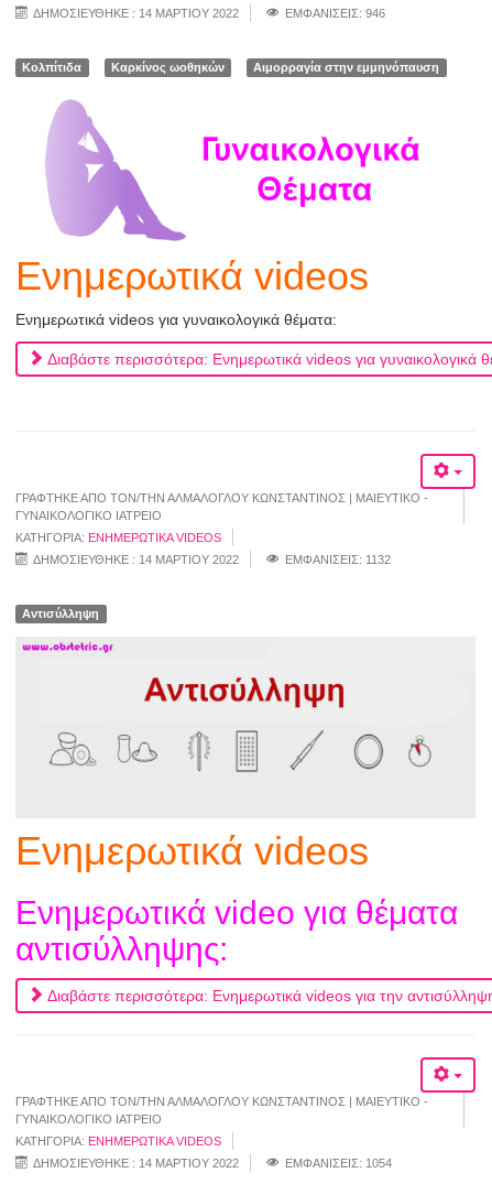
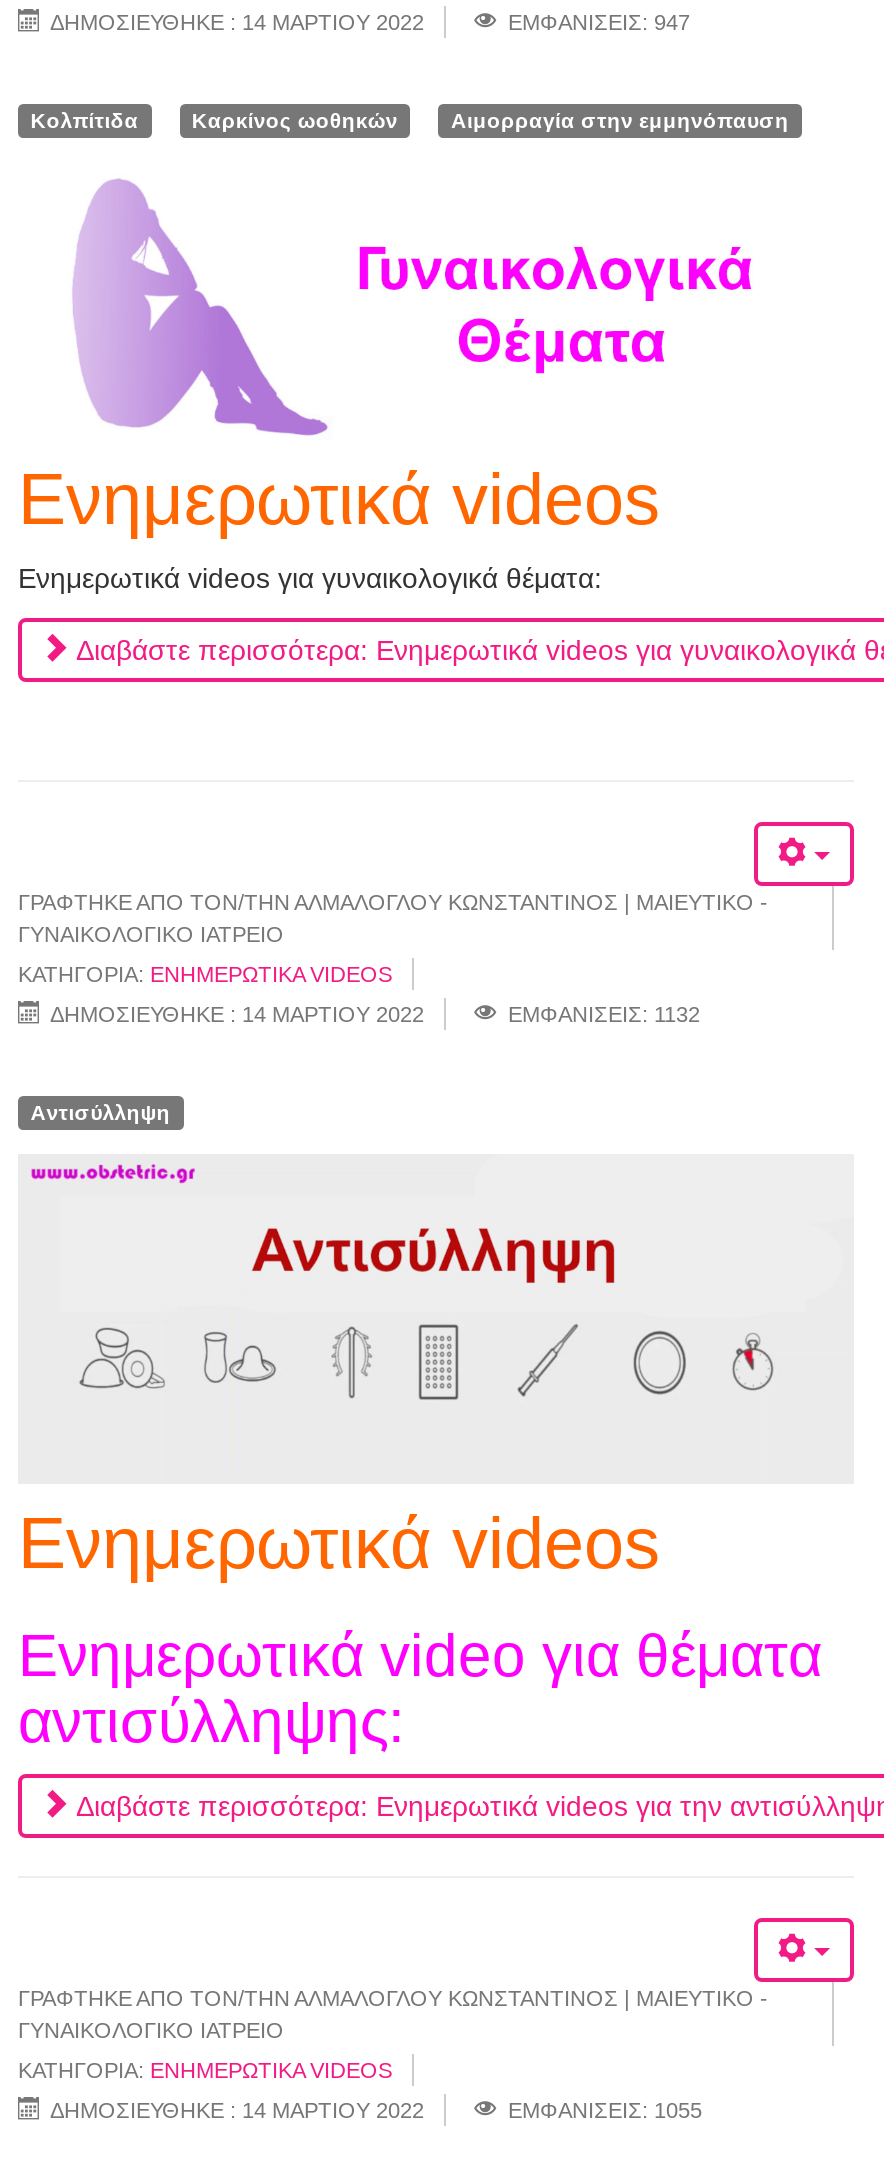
- ΕΜΦΑΝΊΣΕΙΣ: 946
+ ΕΜΦΑΝΊΣΕΙΣ: 947

- ΕΜΦΑΝΊΣΕΙΣ: 1054
+ ΕΜΦΑΝΊΣΕΙΣ: 1055
